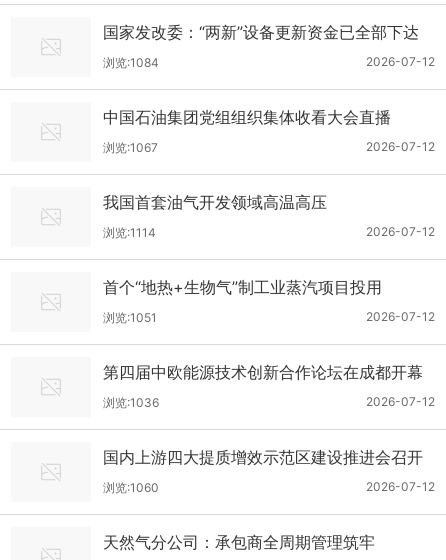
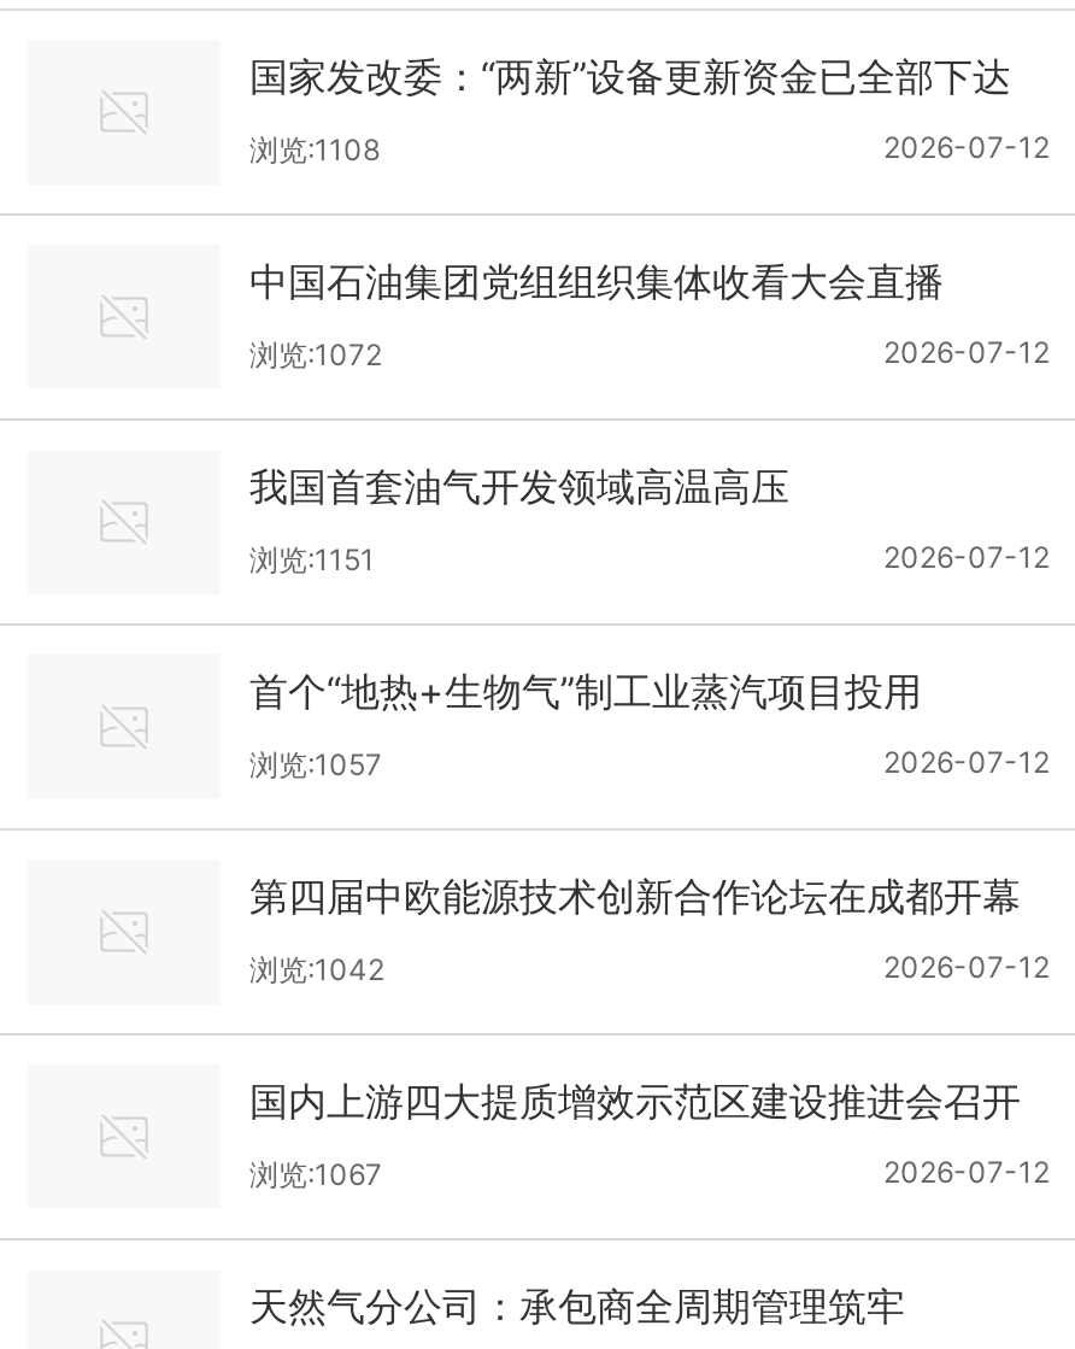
- 浏览:1084
+ 浏览:1108

- 浏览:1067
+ 浏览:1072

- 浏览:1114
+ 浏览:1151

- 浏览:1051
+ 浏览:1057

- 浏览:1036
+ 浏览:1042

- 浏览:1060
+ 浏览:1067
